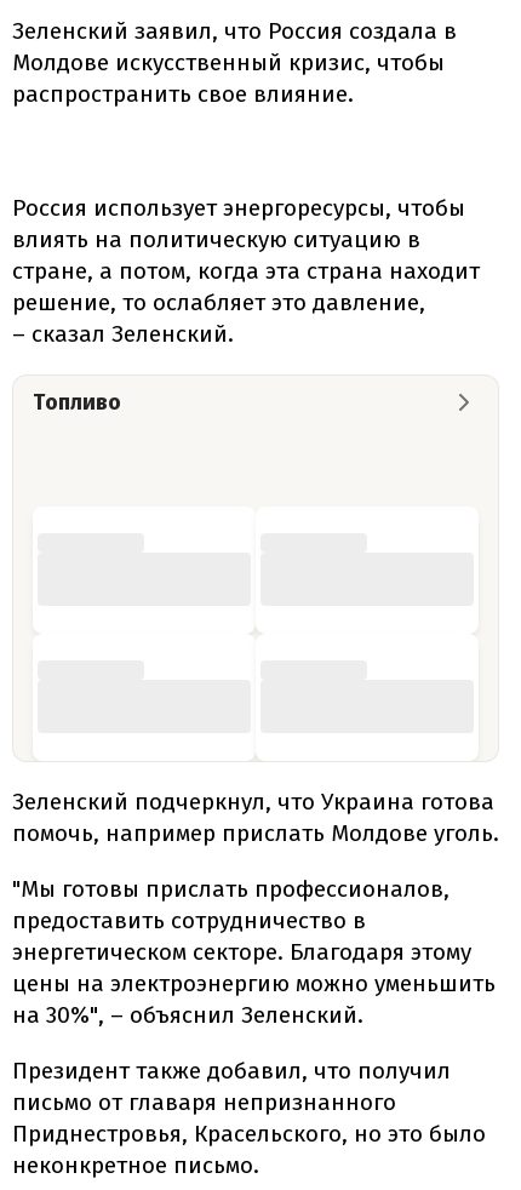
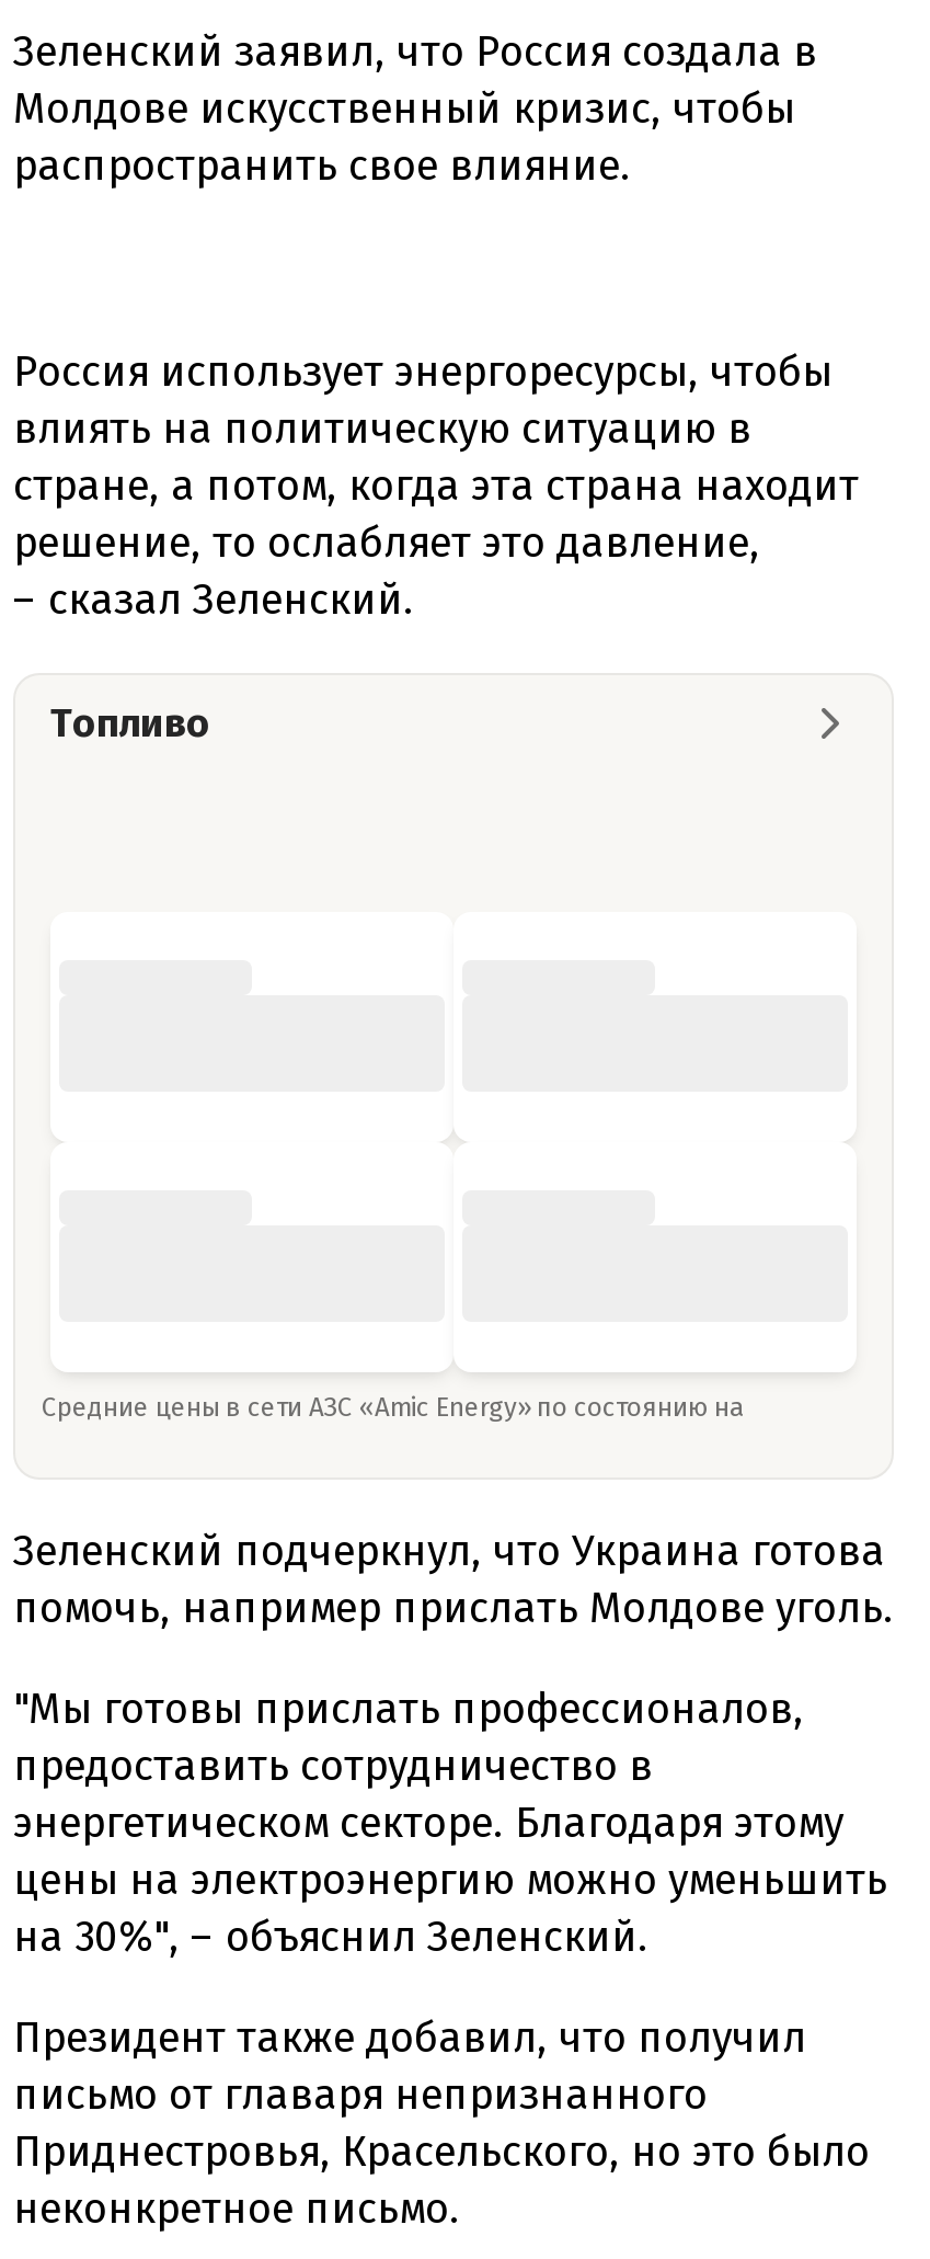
+ Средние цены в сети АЗС «Amic Energy» по состоянию на
